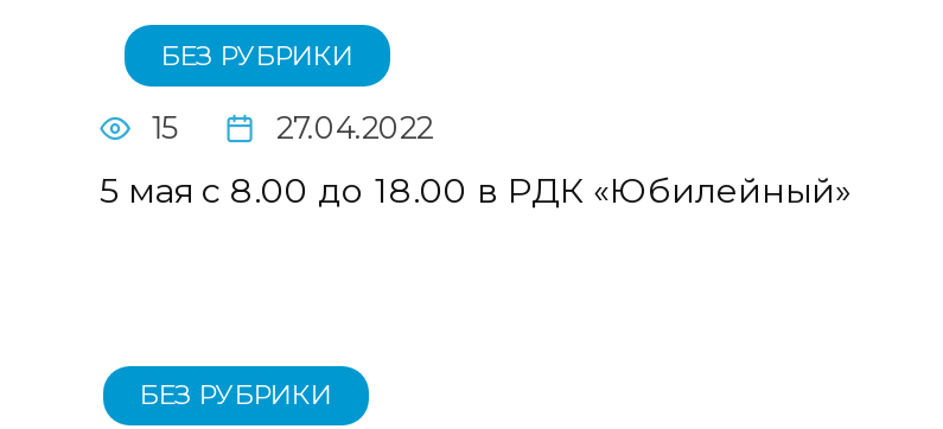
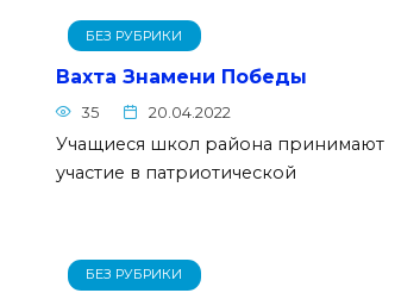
- 15
- 27.04.2022
- 5 мая с 8.00 до 18.00 в РДК «Юбилейный»
+ Вахта Знамени Победы
+ 35
+ 20.04.2022
+ Учащиеся школ района принимают
+ участие в патриотической
